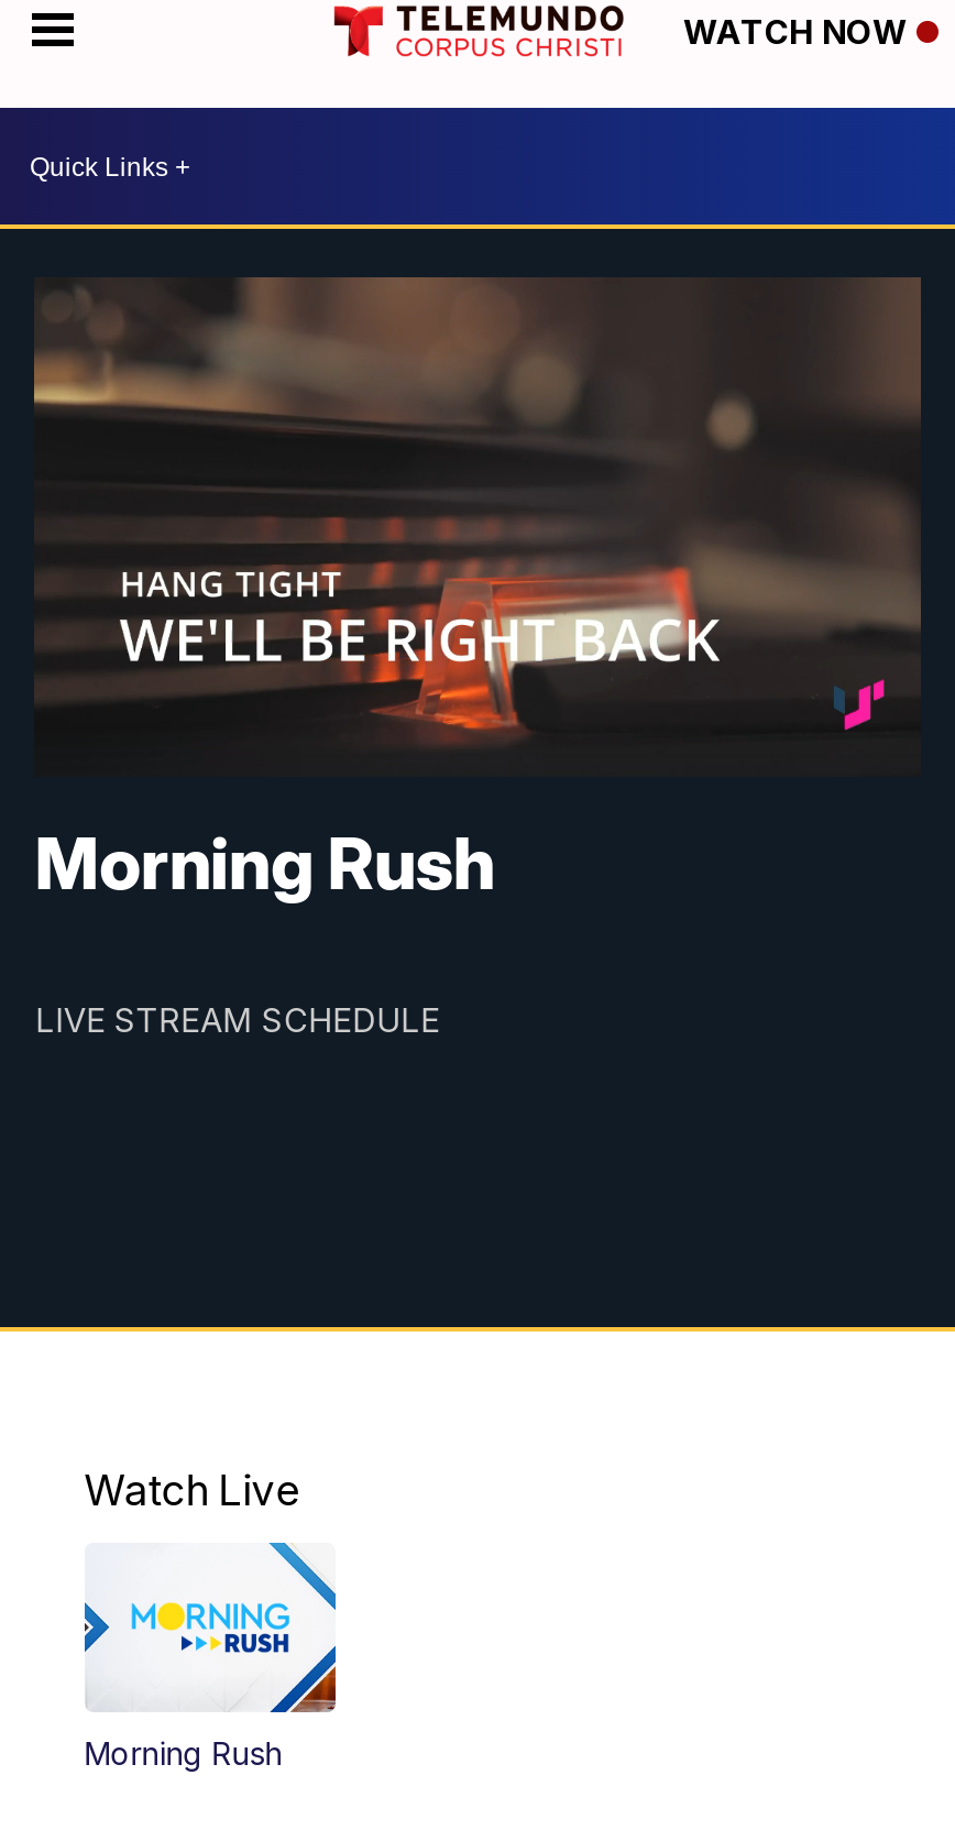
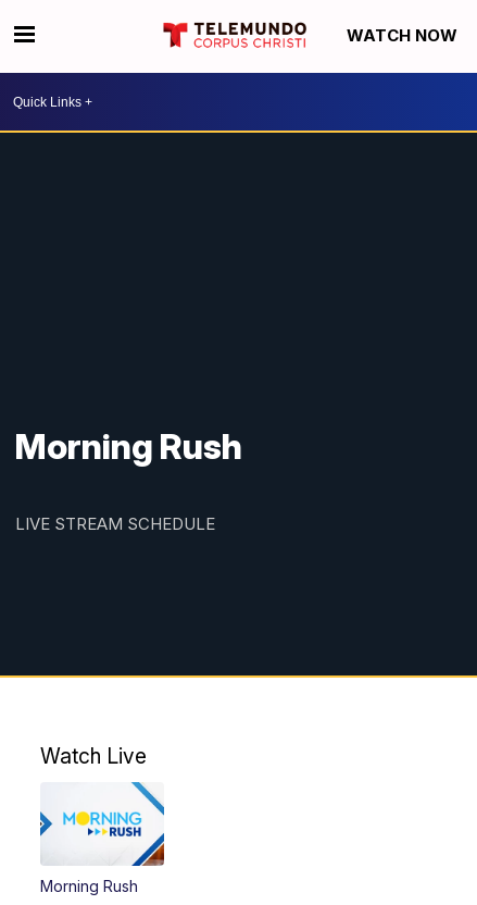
- [image]
